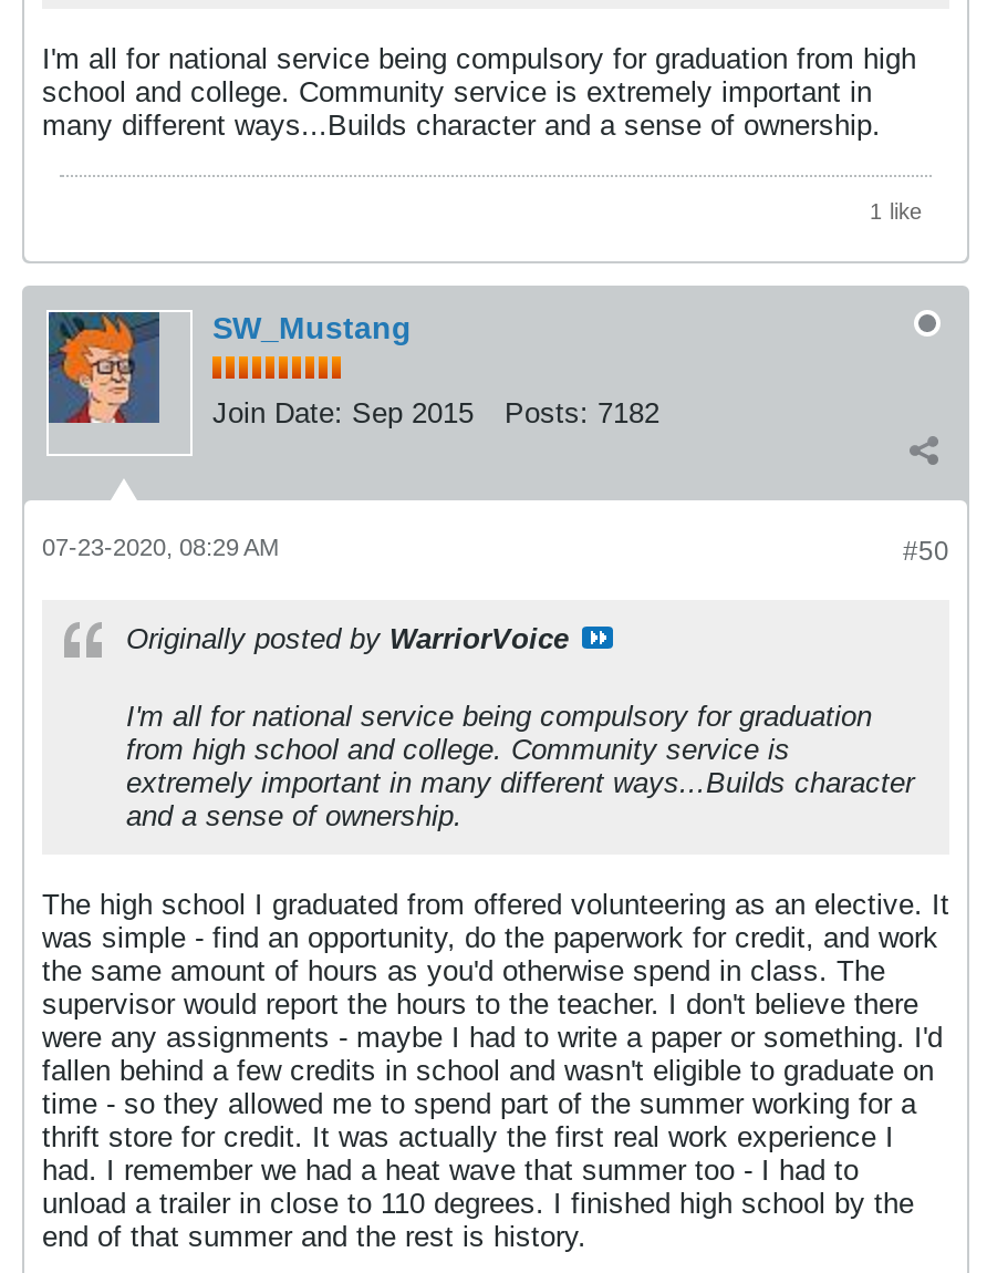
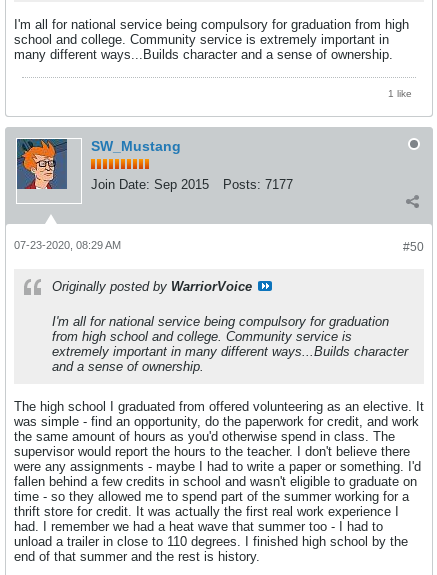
- Join Date: Sep 2015 Posts: 7182
+ Join Date: Sep 2015 Posts: 7177
